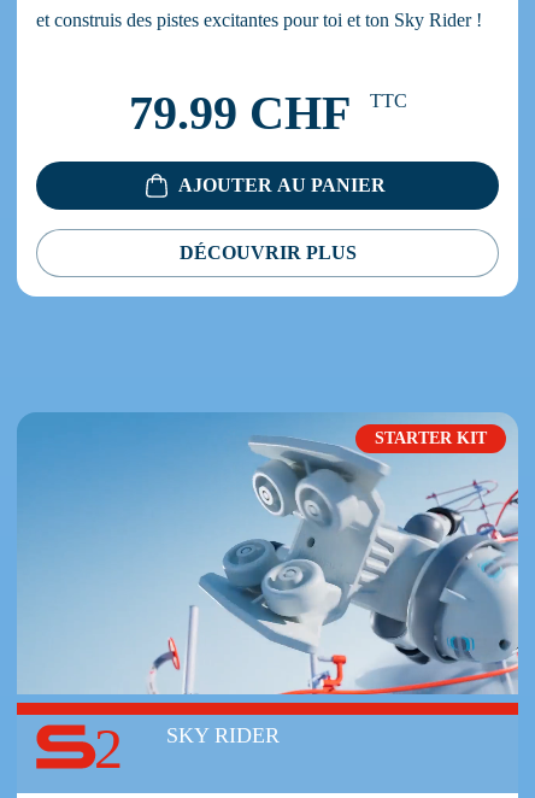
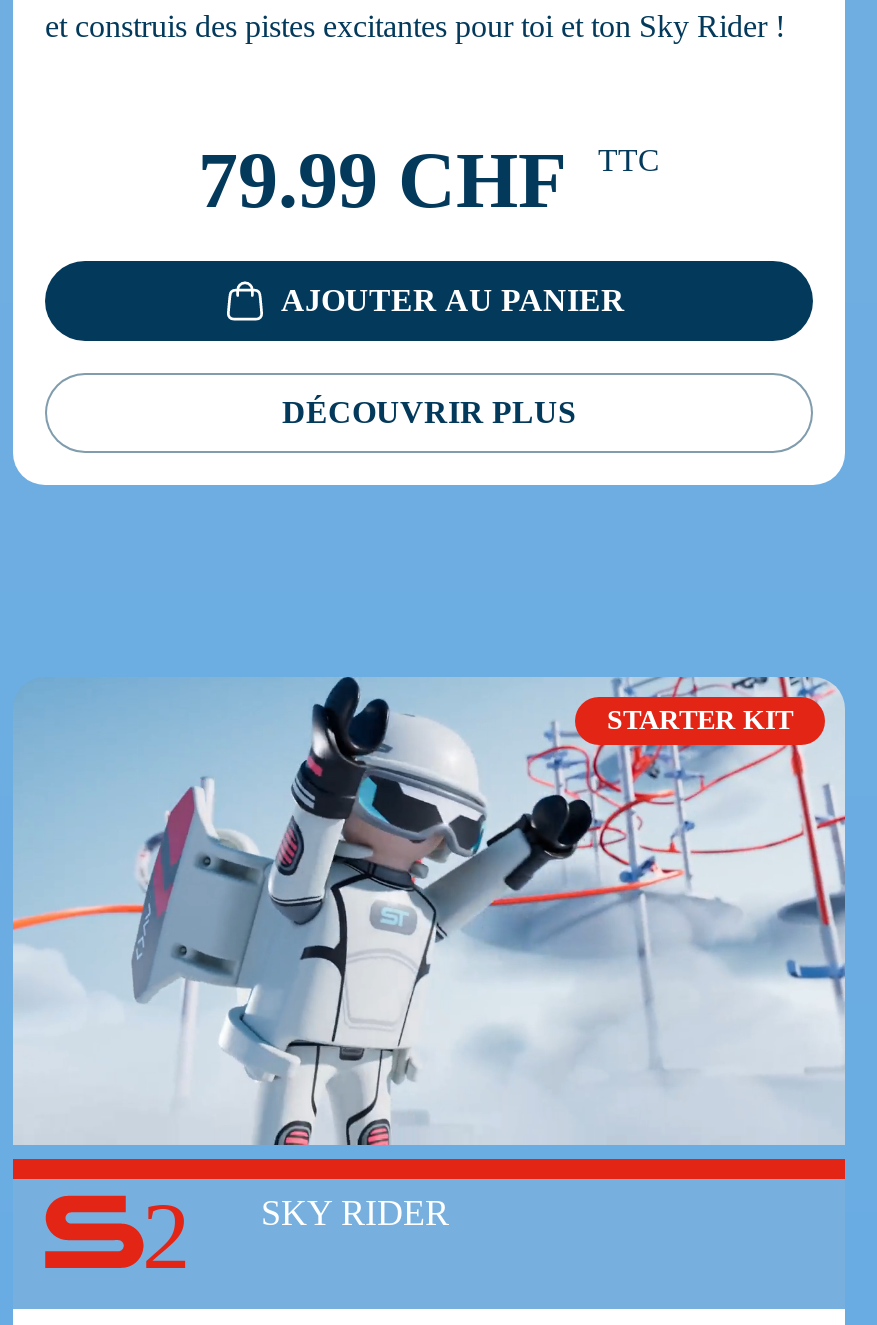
- [image]
+ [image]
